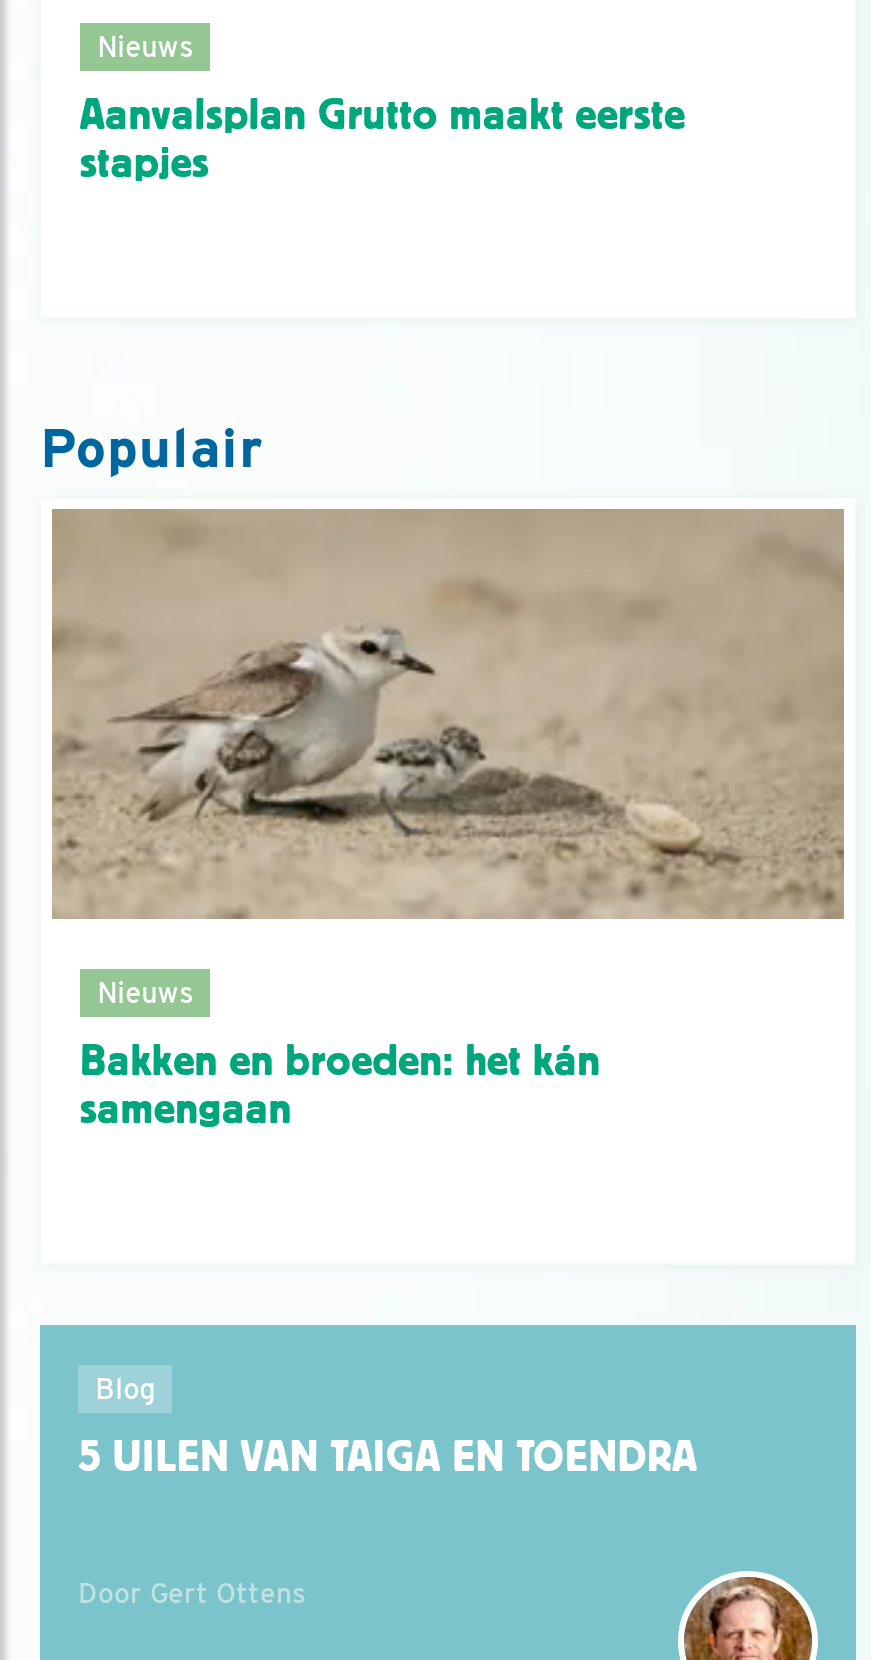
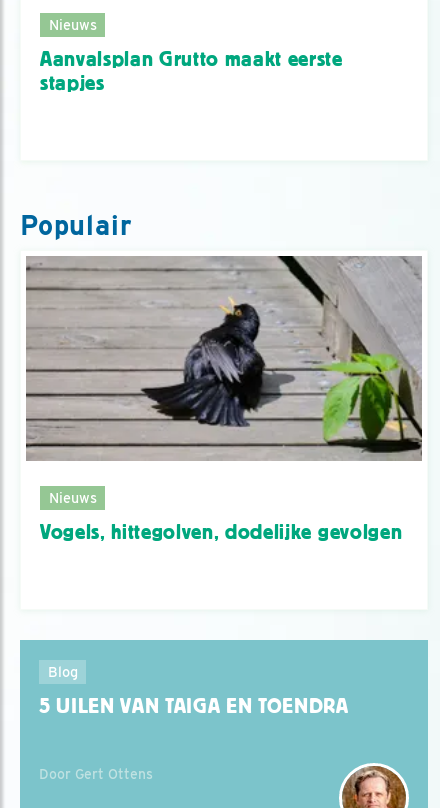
- [image]
+ [image]

- Bakken en broeden: het kán
- samengaan
+ Vogels, hittegolven, dodelijke gevolgen
